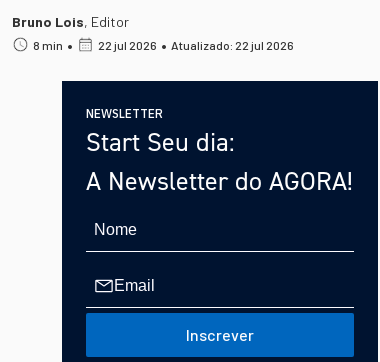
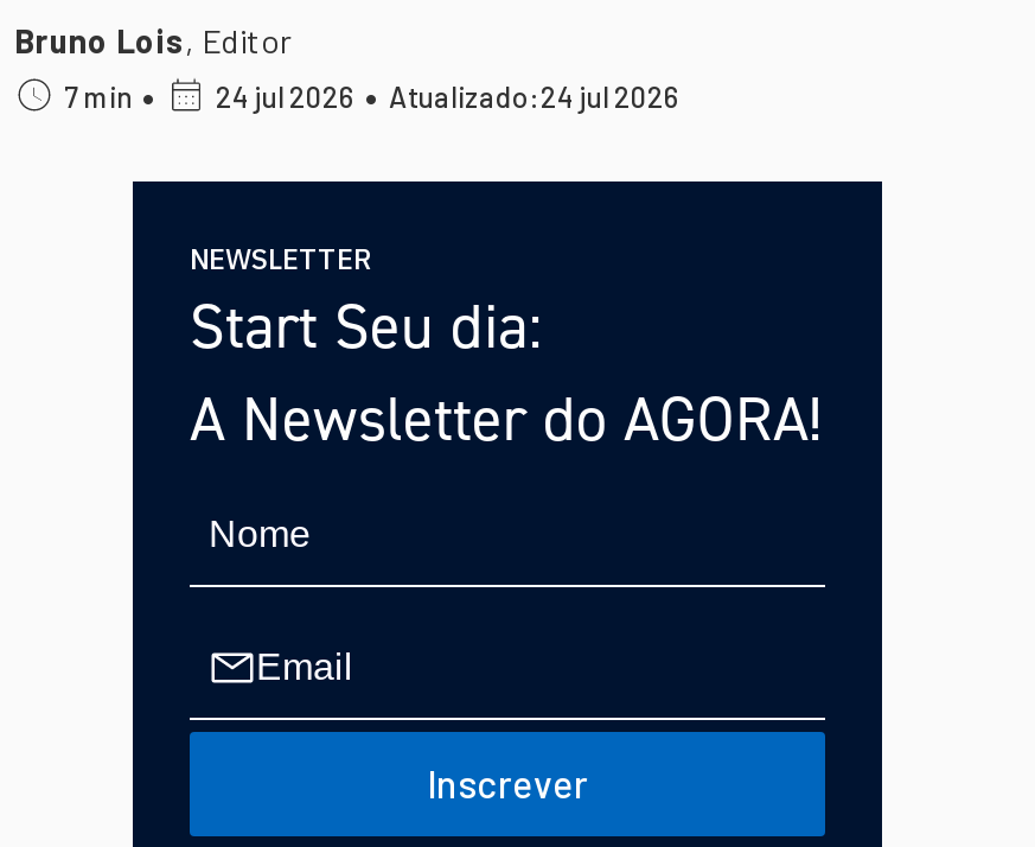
- 8 min •
+ 7 min •

- 22 jul 2026 • Atualizado: 22 jul 2026
+ 24 jul 2026 • Atualizado: 24 jul 2026
